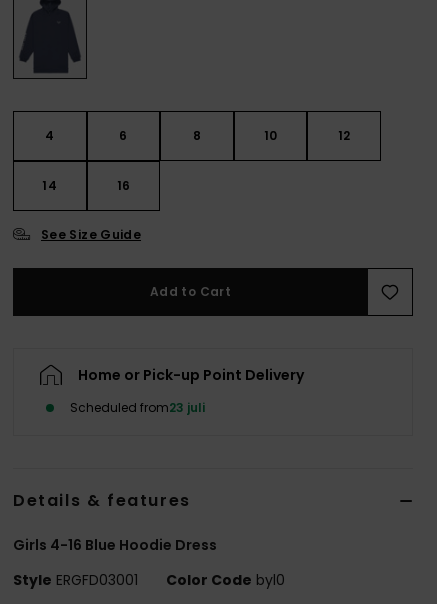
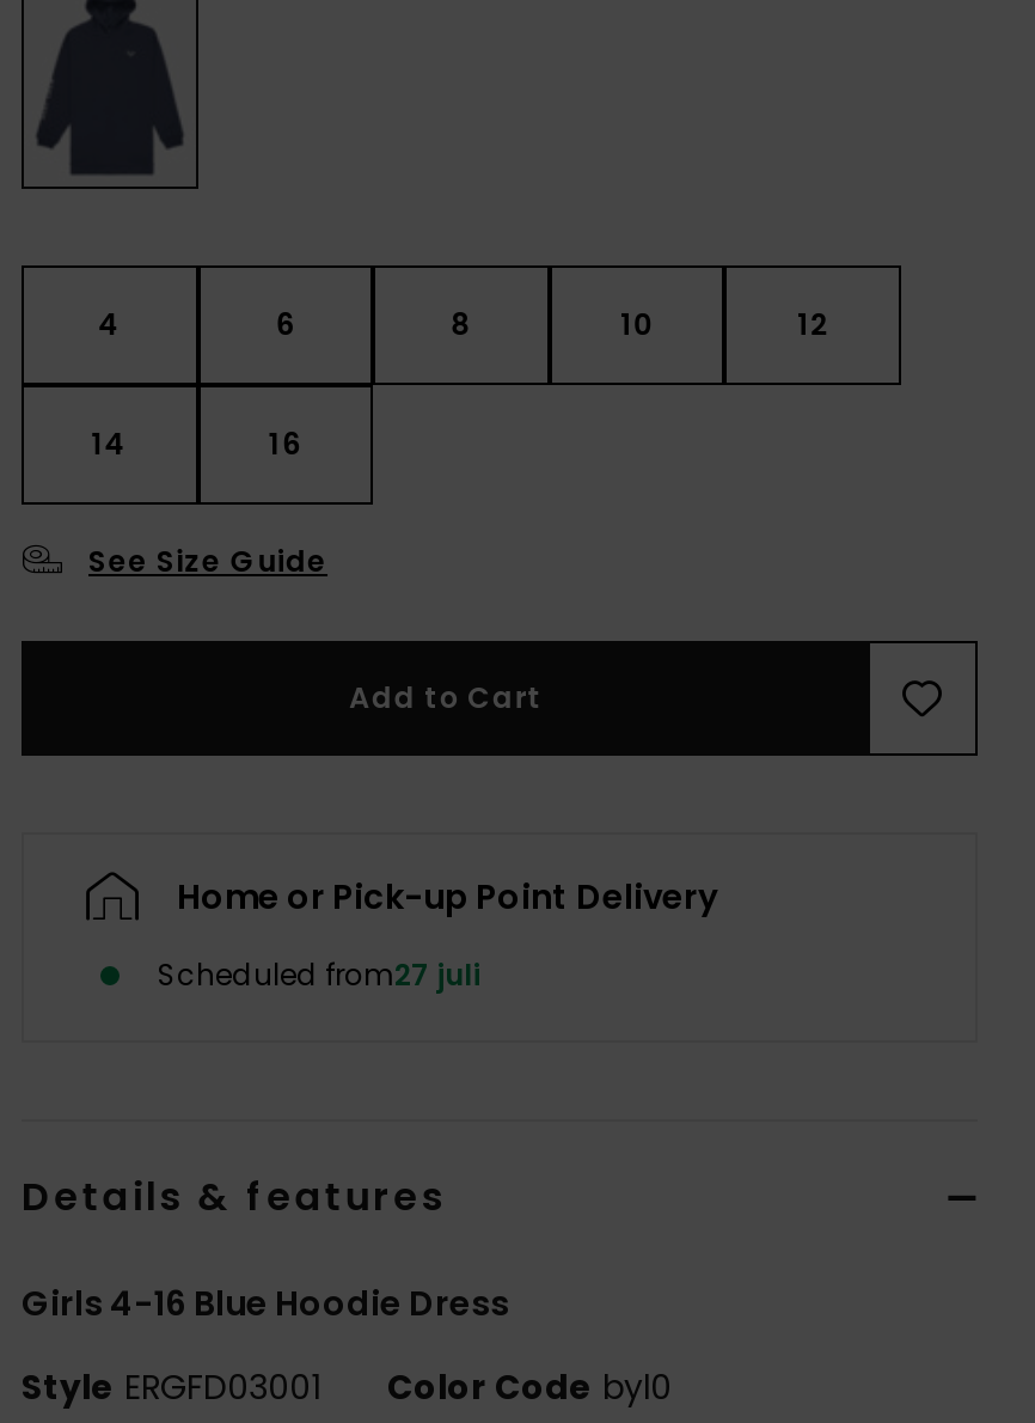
- Scheduled from23 juli
+ Scheduled from27 juli
